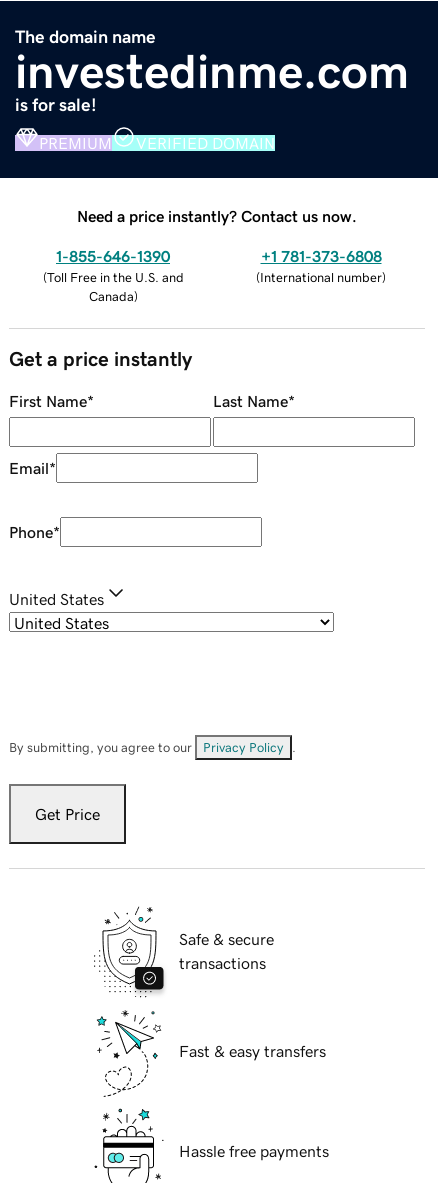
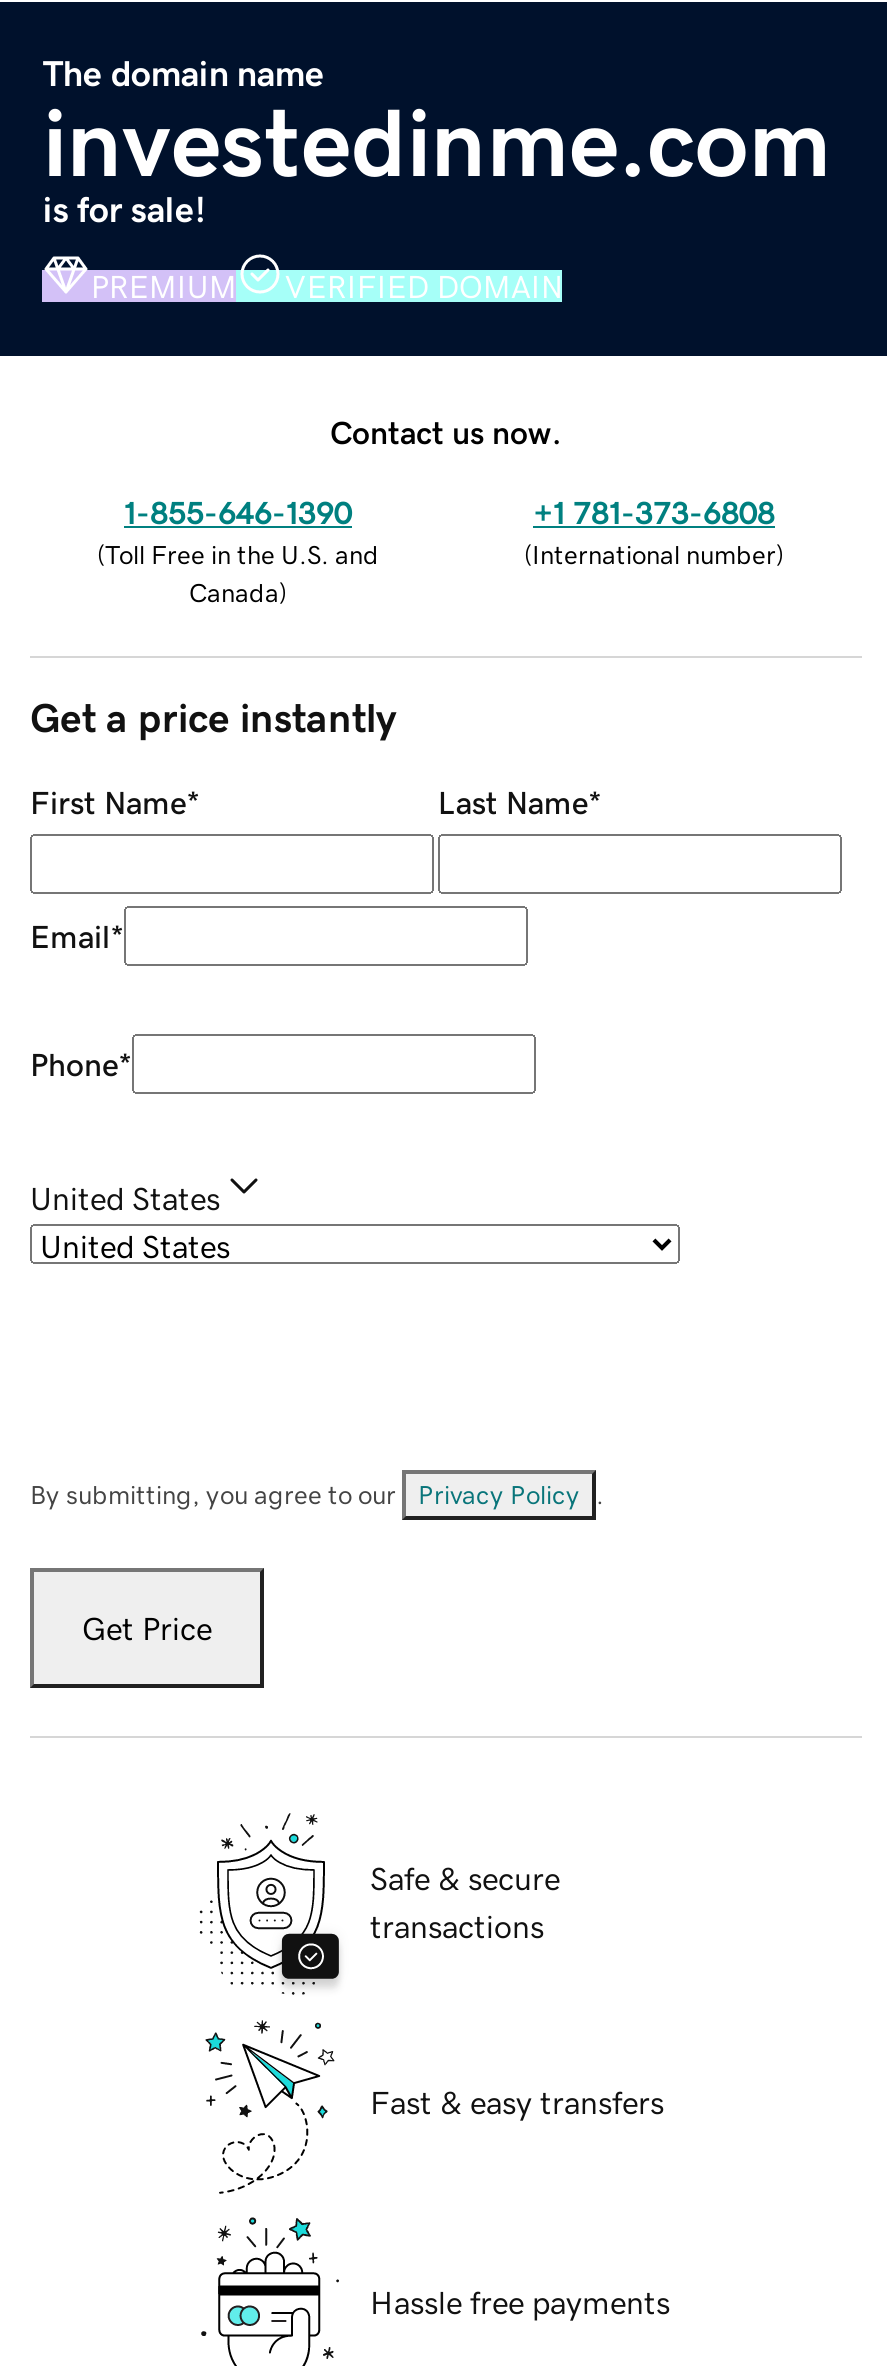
- Need a price instantly? Contact us now.
+ Contact us now.
